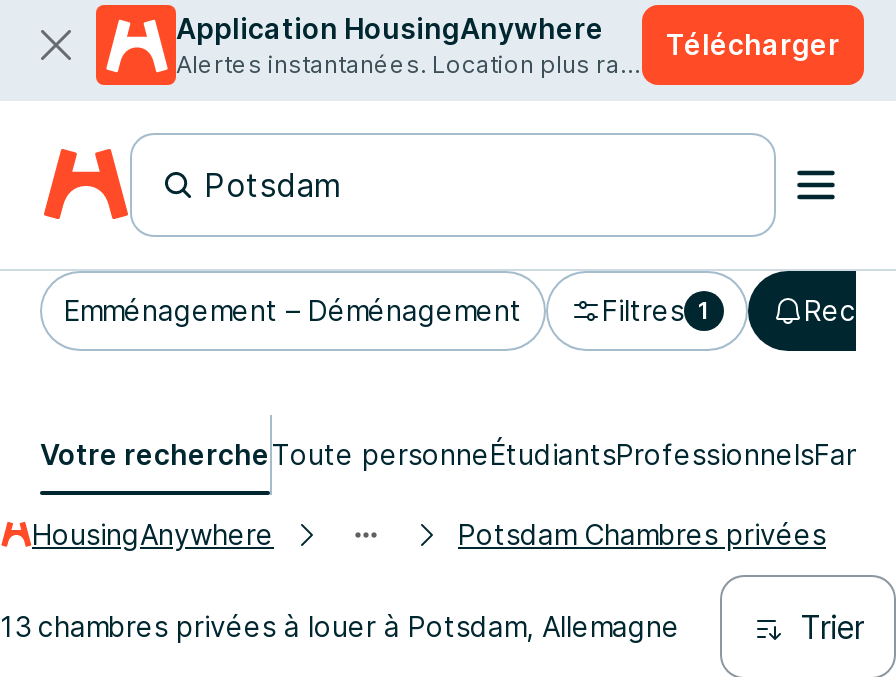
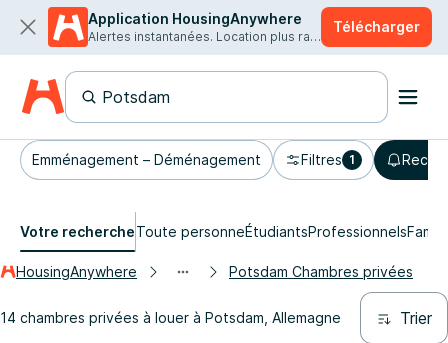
- 13 chambres privées à louer à Potsdam, Allemagne
+ 14 chambres privées à louer à Potsdam, Allemagne
